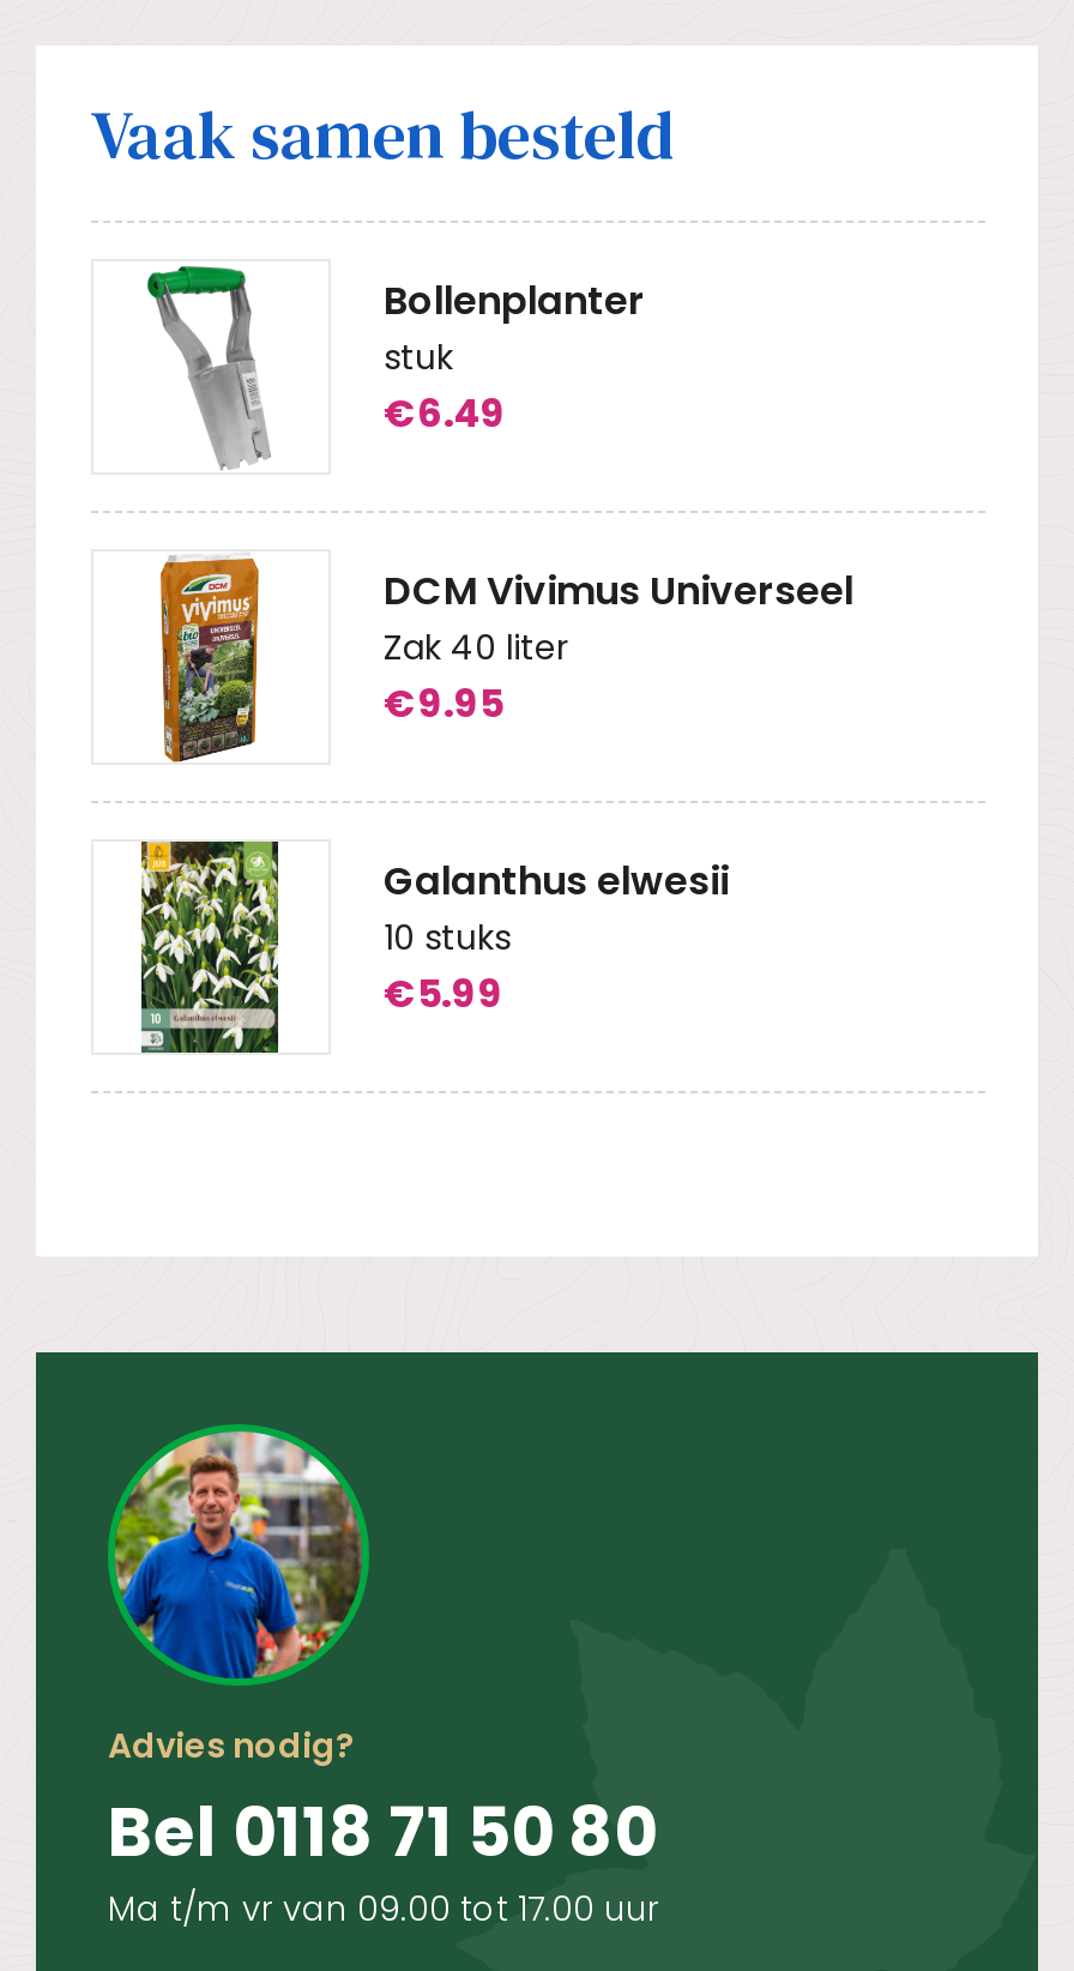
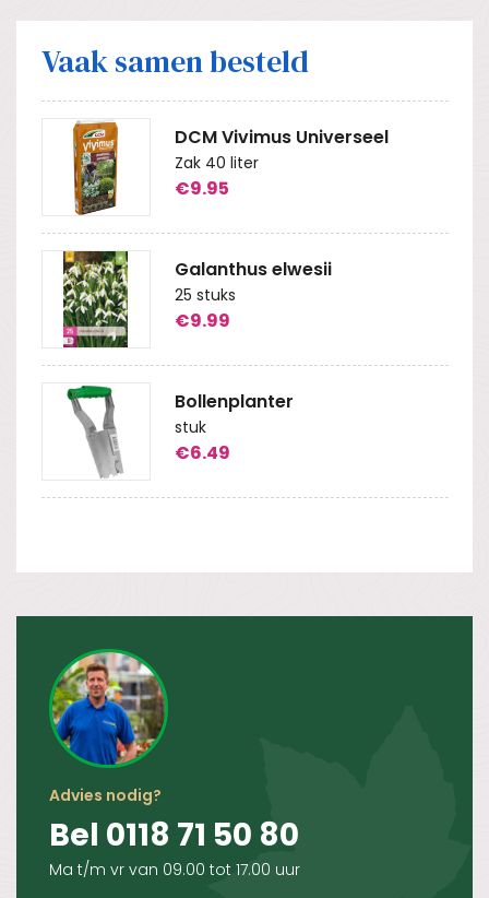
moved down: Bollenplanter | stuk | €6.49

moved up: DCM Vivimus Universeel | Zak 40 liter | €9.95 | Galanthus elwesii

- [image]
+ [image]

- 10 stuks
- €5.99
+ 25 stuks
+ €9.99
